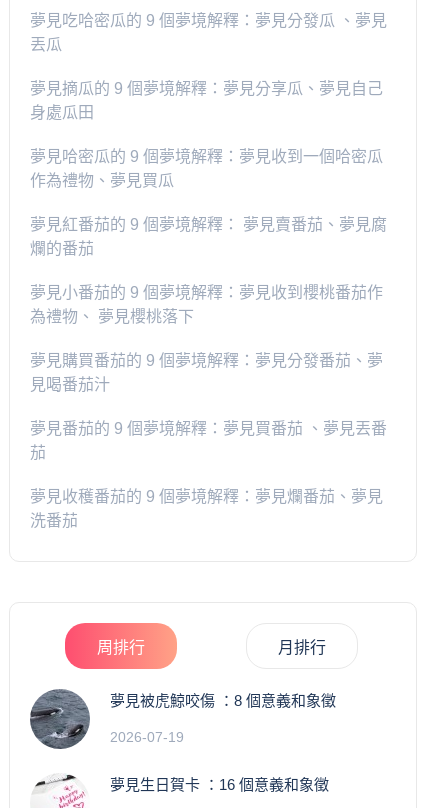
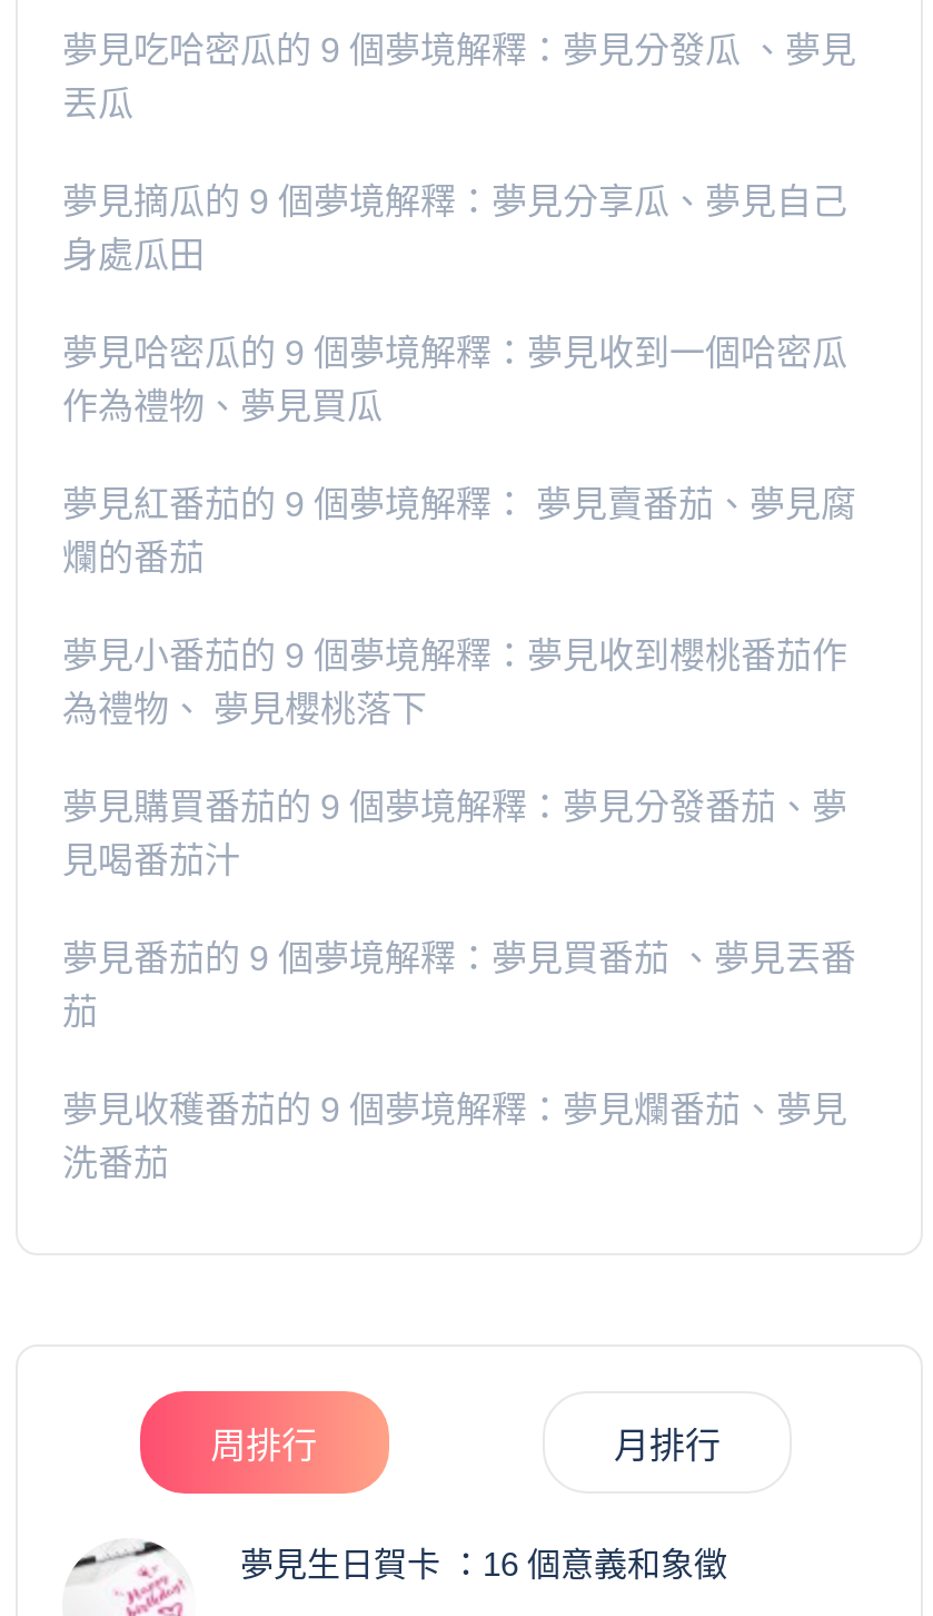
- [image]
- 夢見被虎鯨咬傷 ：8 個意義和象徵
- 2026-07-19
